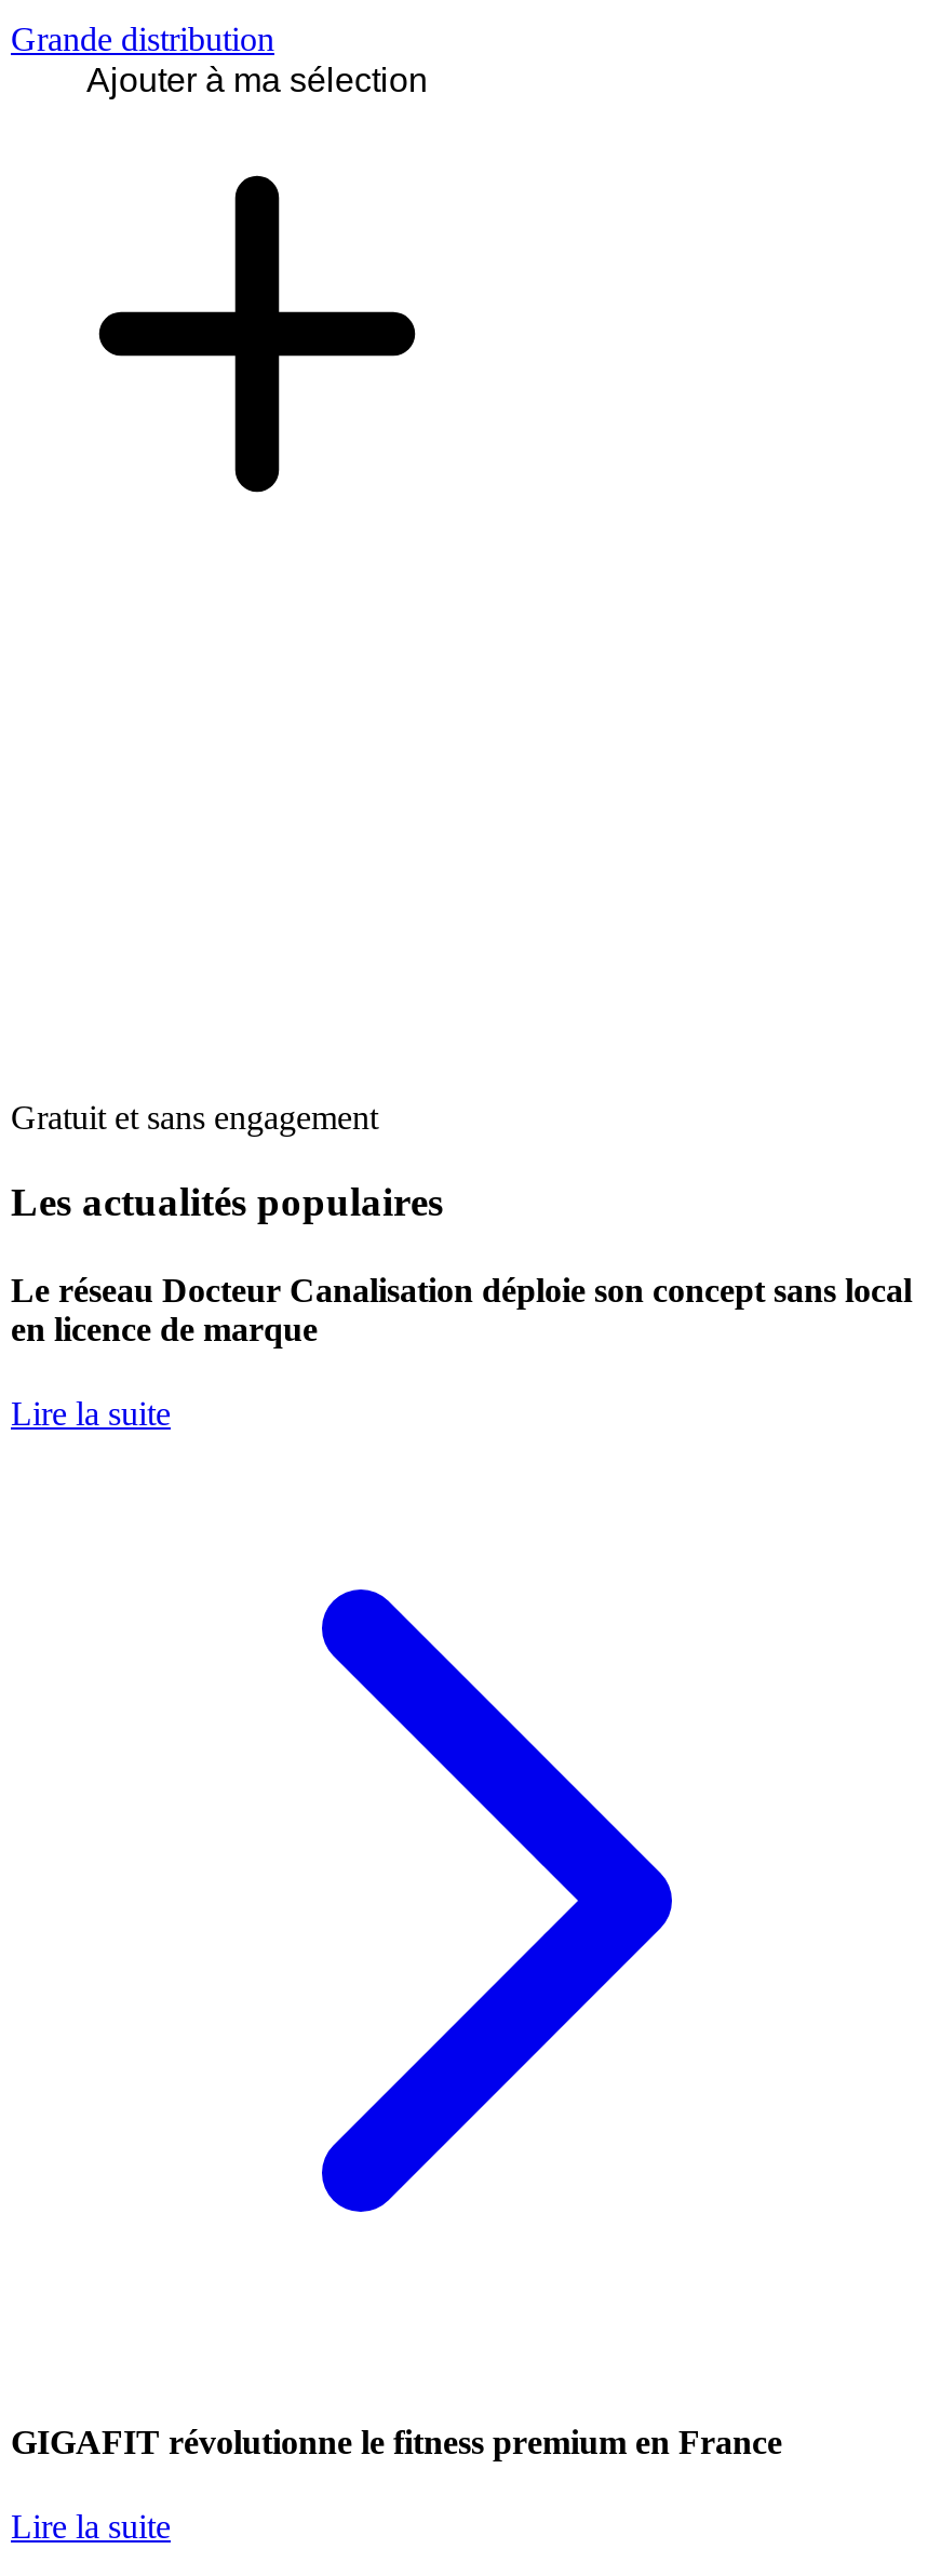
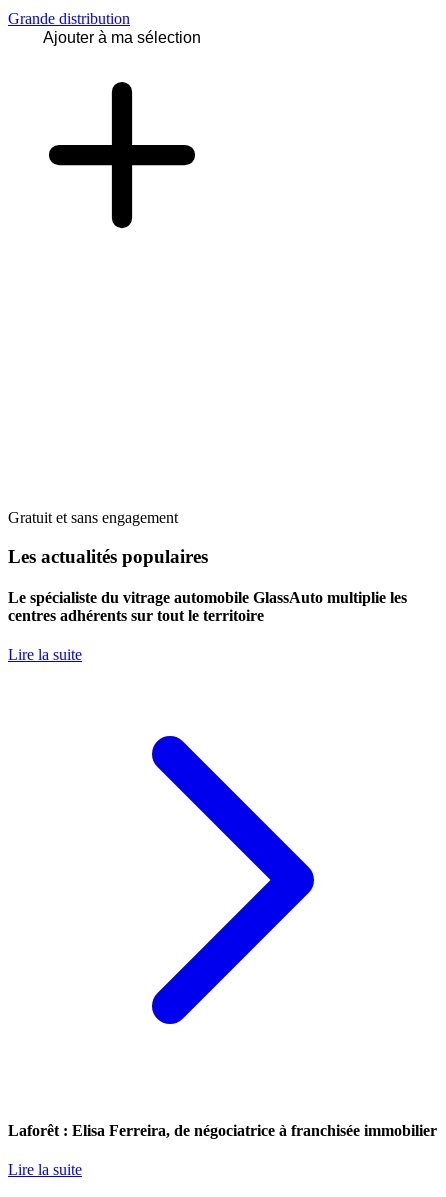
- Le réseau Docteur Canalisation déploie son concept sans local
- en licence de marque
+ Le spécialiste du vitrage automobile GlassAuto multiplie les
+ centres adhérents sur tout le territoire

- GIGAFIT révolutionne le fitness premium en France
+ Laforêt : Elisa Ferreira, de négociatrice à franchisée immobilier
